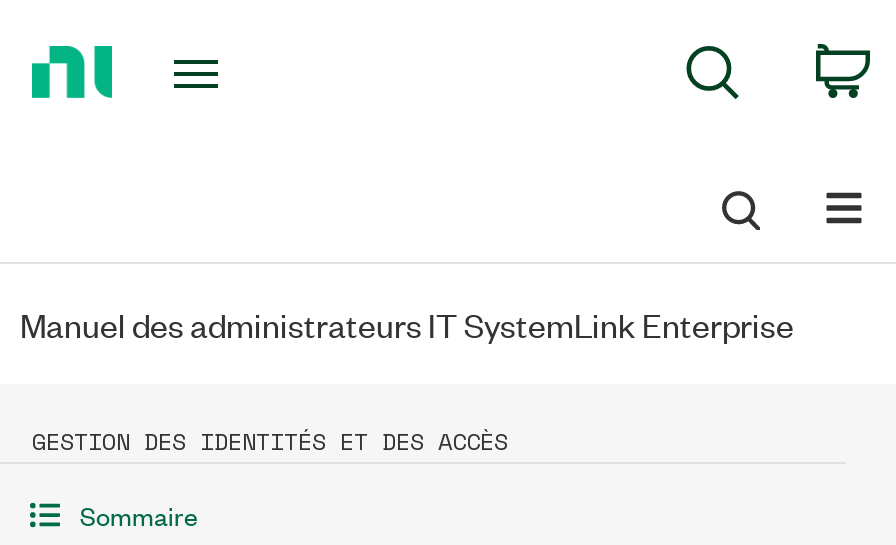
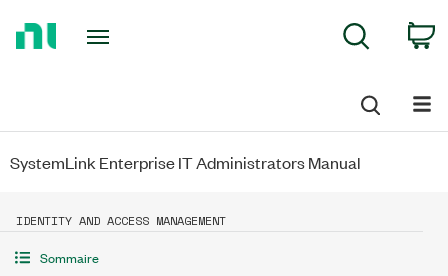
- Manuel des administrateurs IT SystemLink Enterprise
+ SystemLink Enterprise IT Administrators Manual

- GESTION DES IDENTITÉS ET DES ACCÈS
+ IDENTITY AND ACCESS MANAGEMENT
